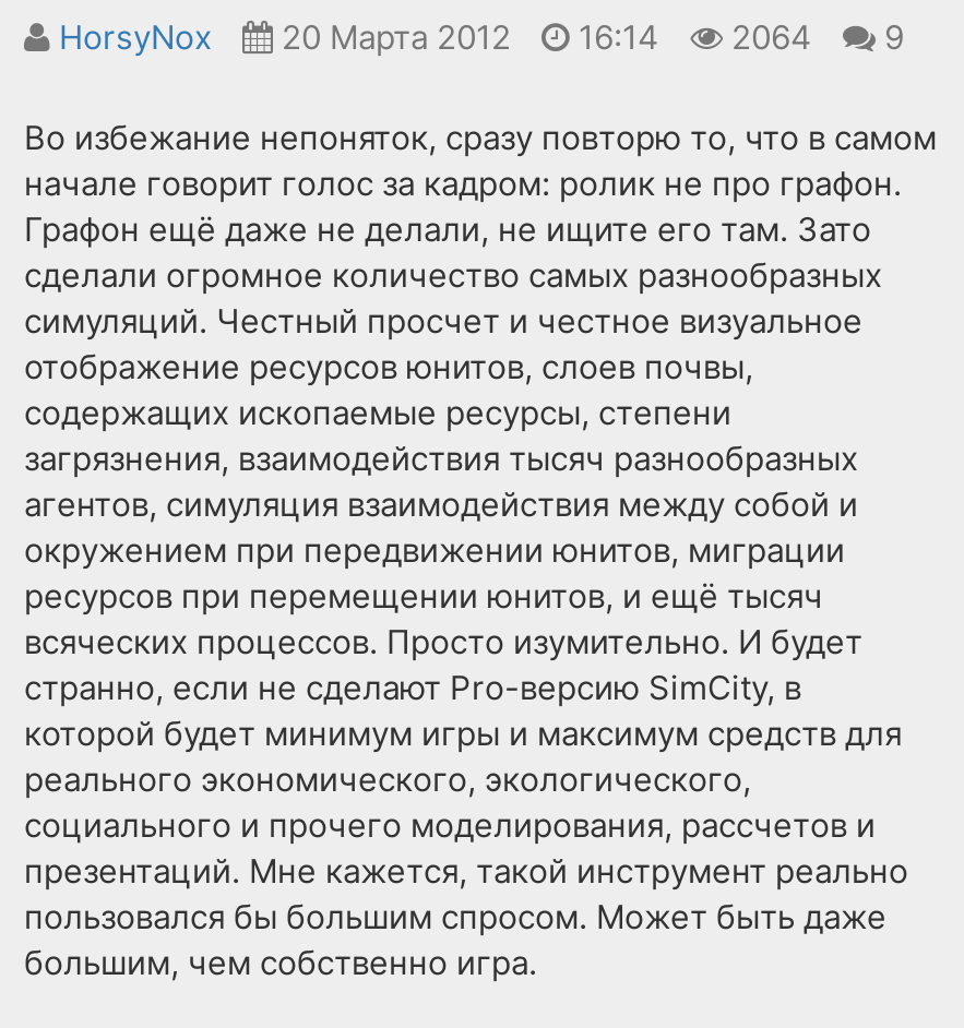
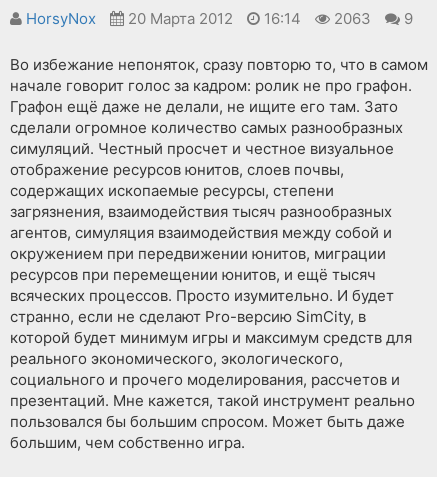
- 2064
+ 2063
